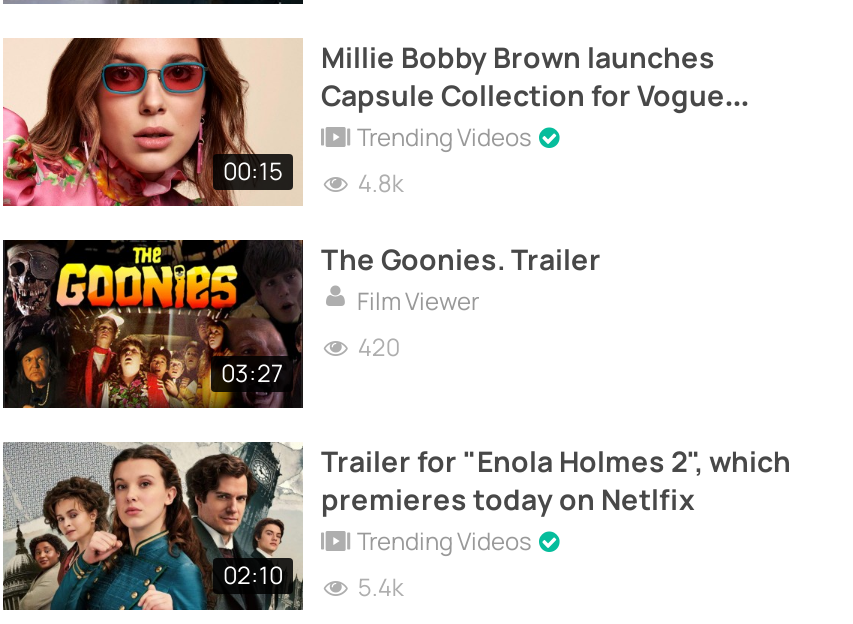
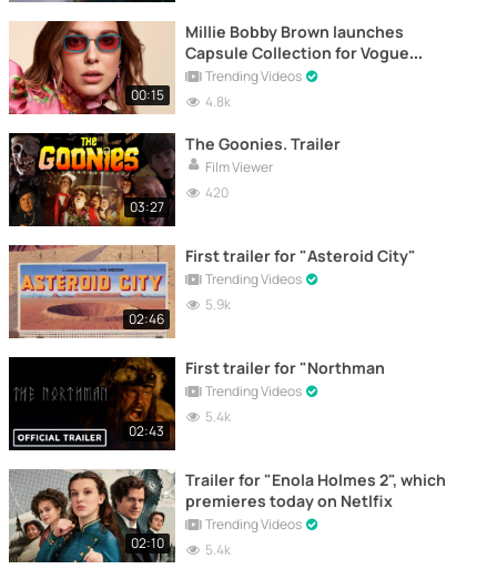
+ [image]
+ 02:46

+ [image]
+ 02:43

+ First trailer for "Asteroid City"
+ Trending Videos
+ 5.9k

+ First trailer for "Northman
+ Trending Videos
+ 5.4k
